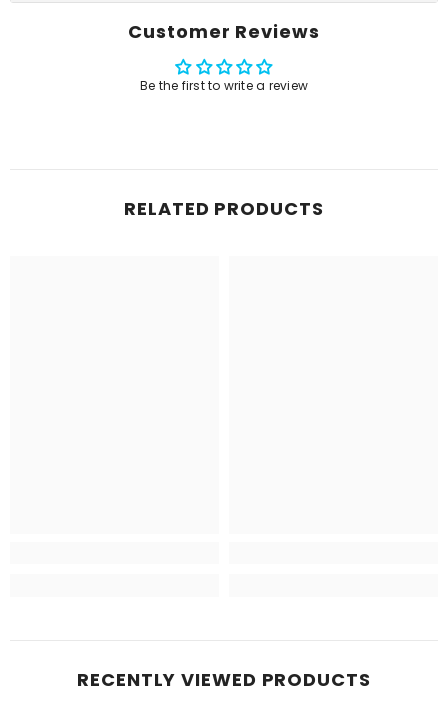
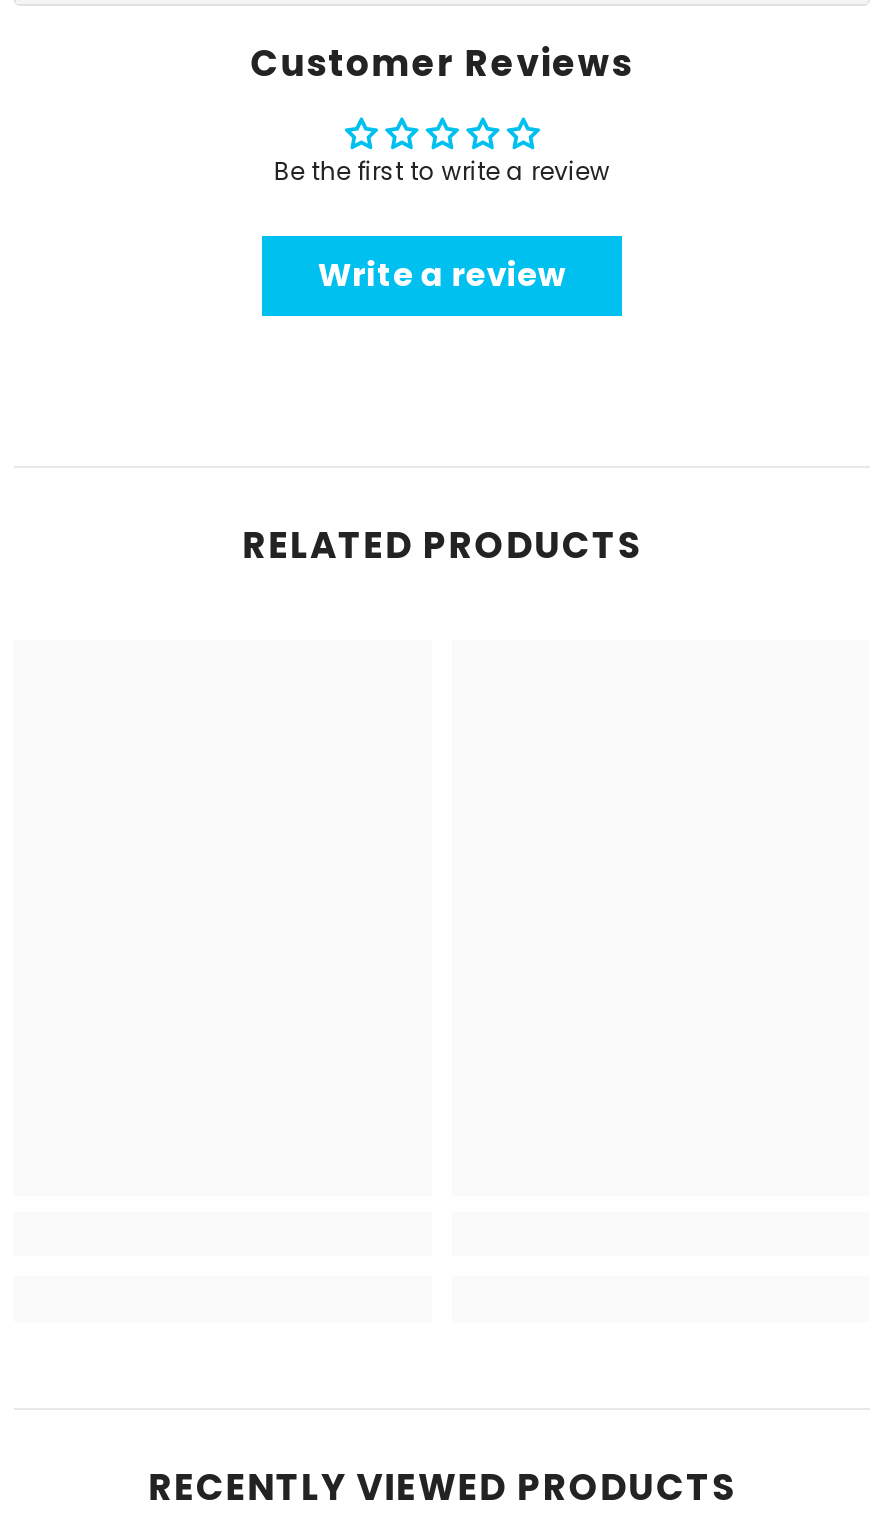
+ Write a review
